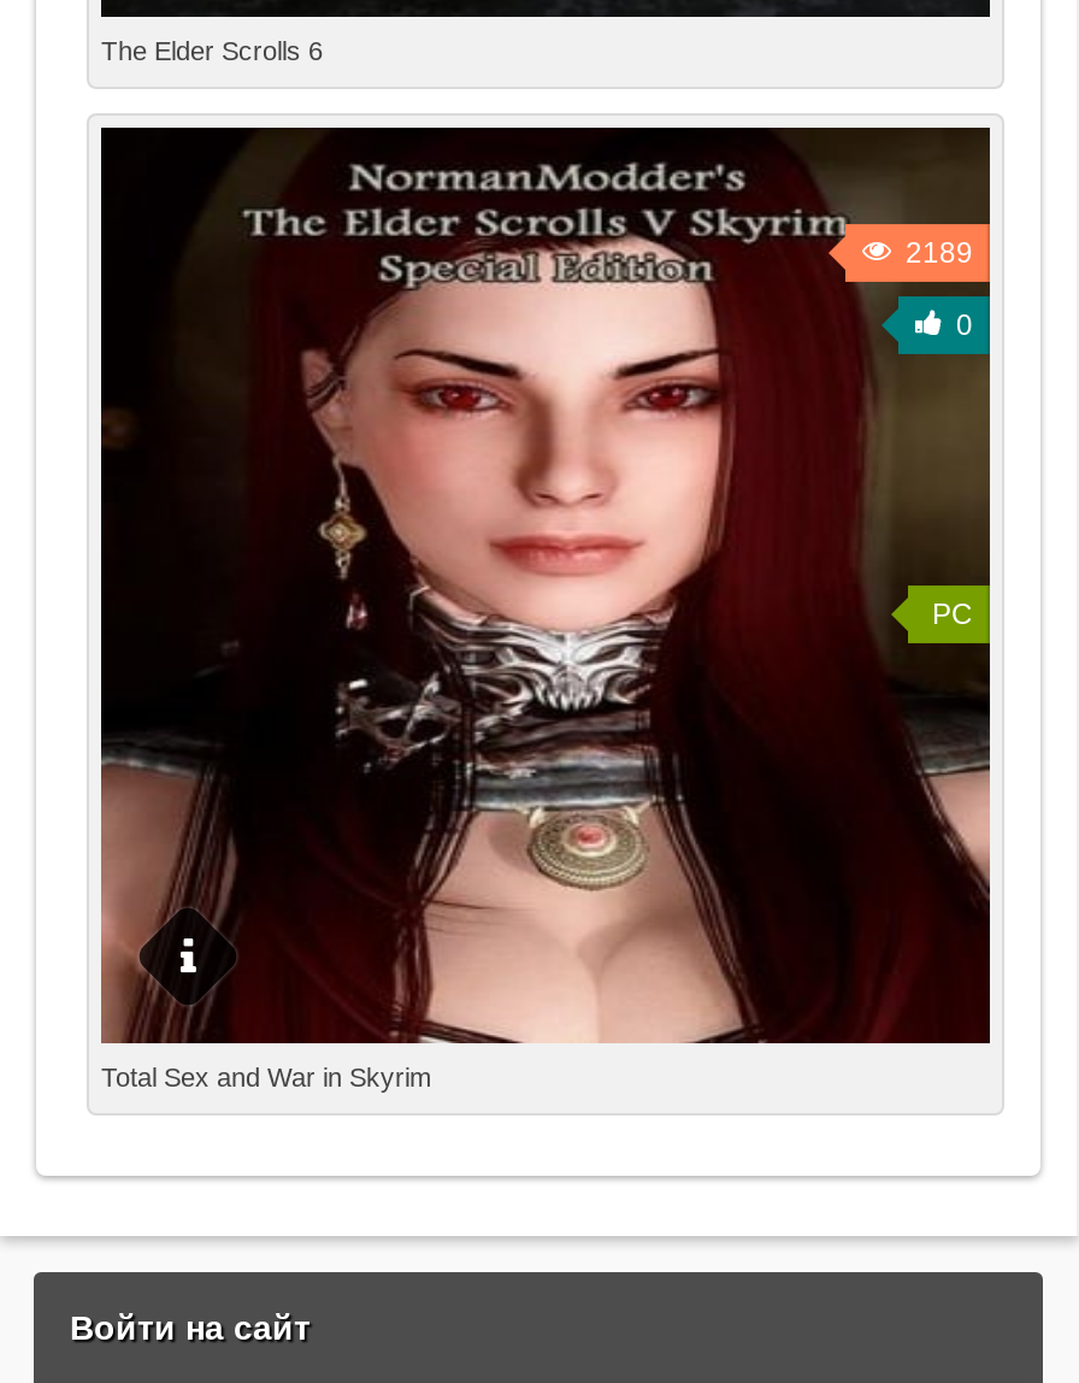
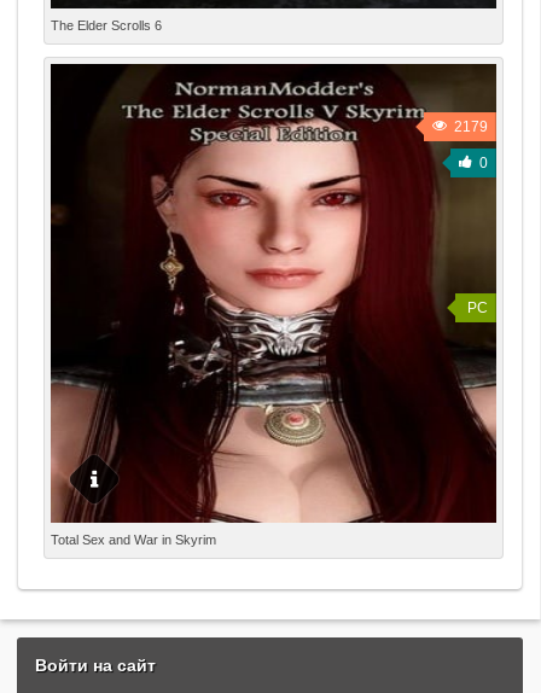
- 2189
+ 2179
